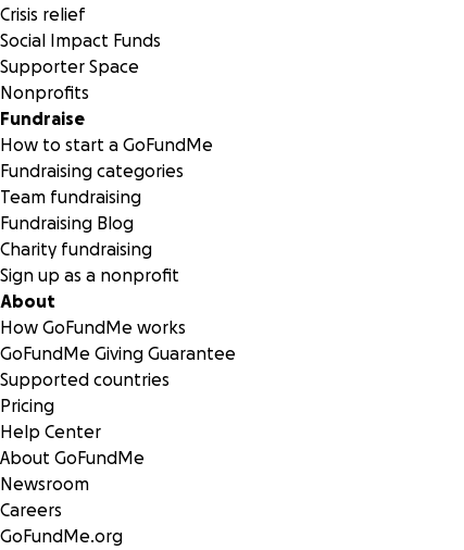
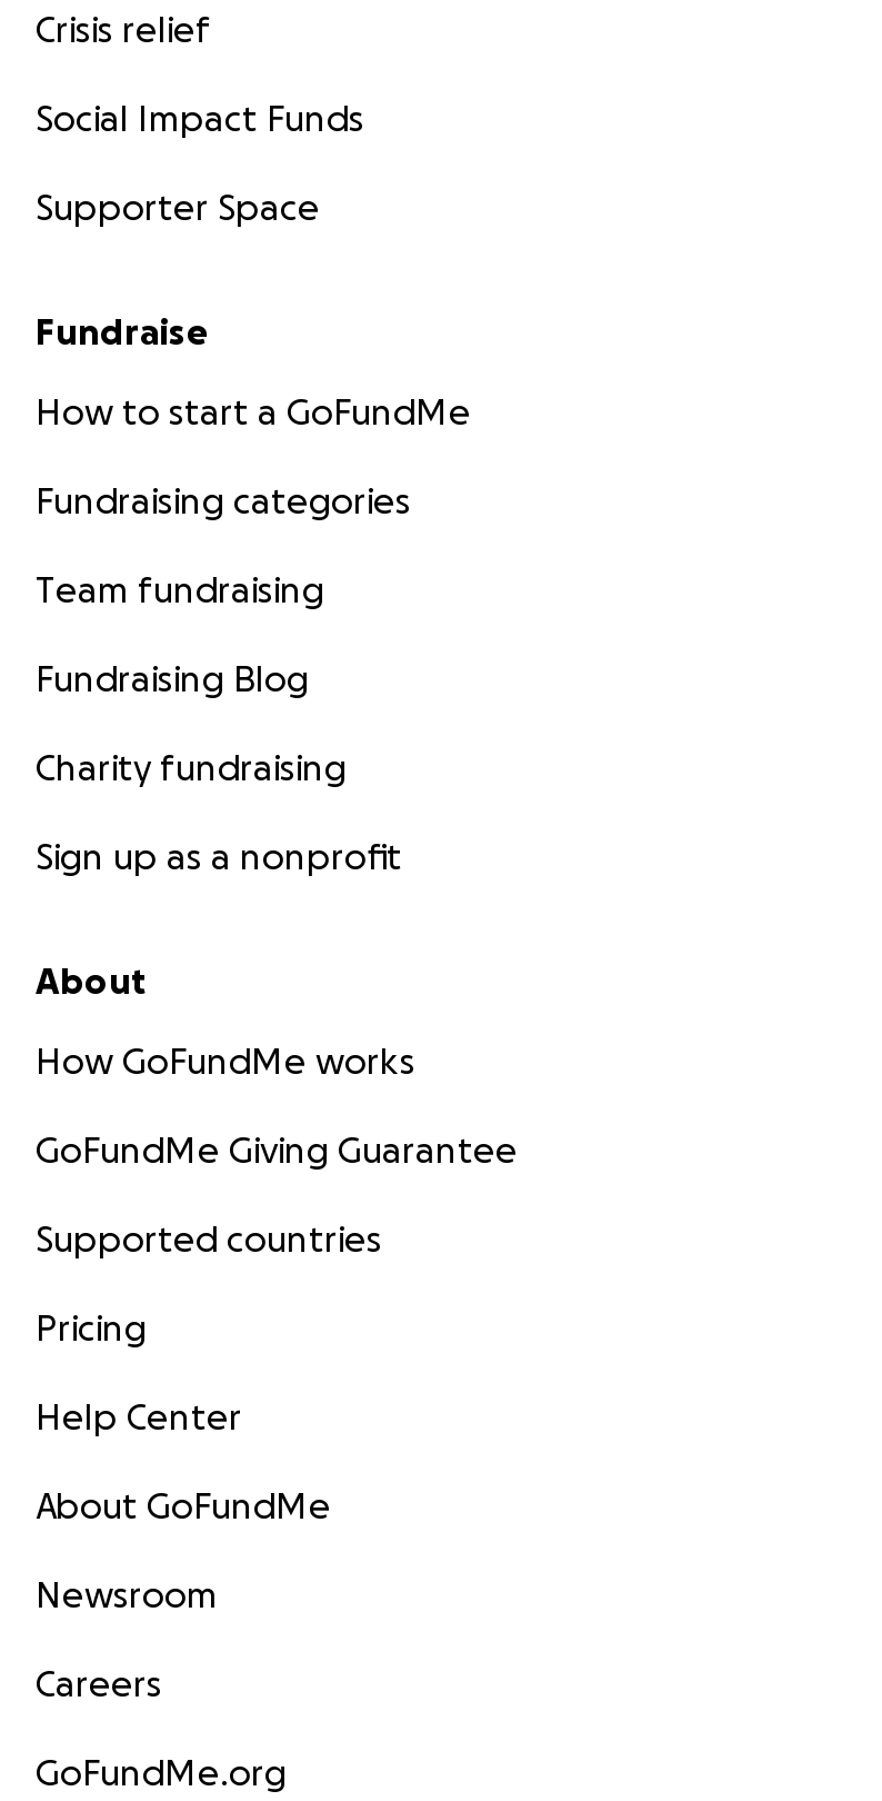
- Nonprofits
